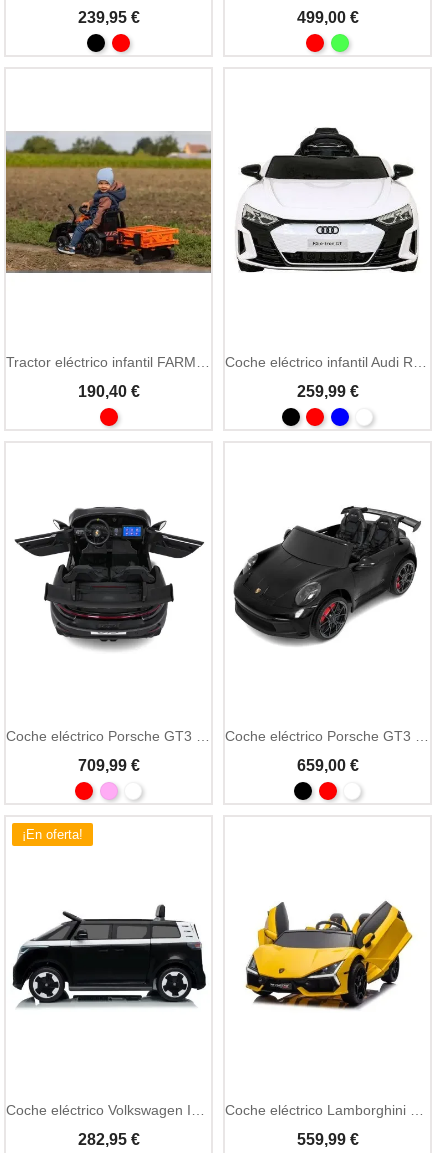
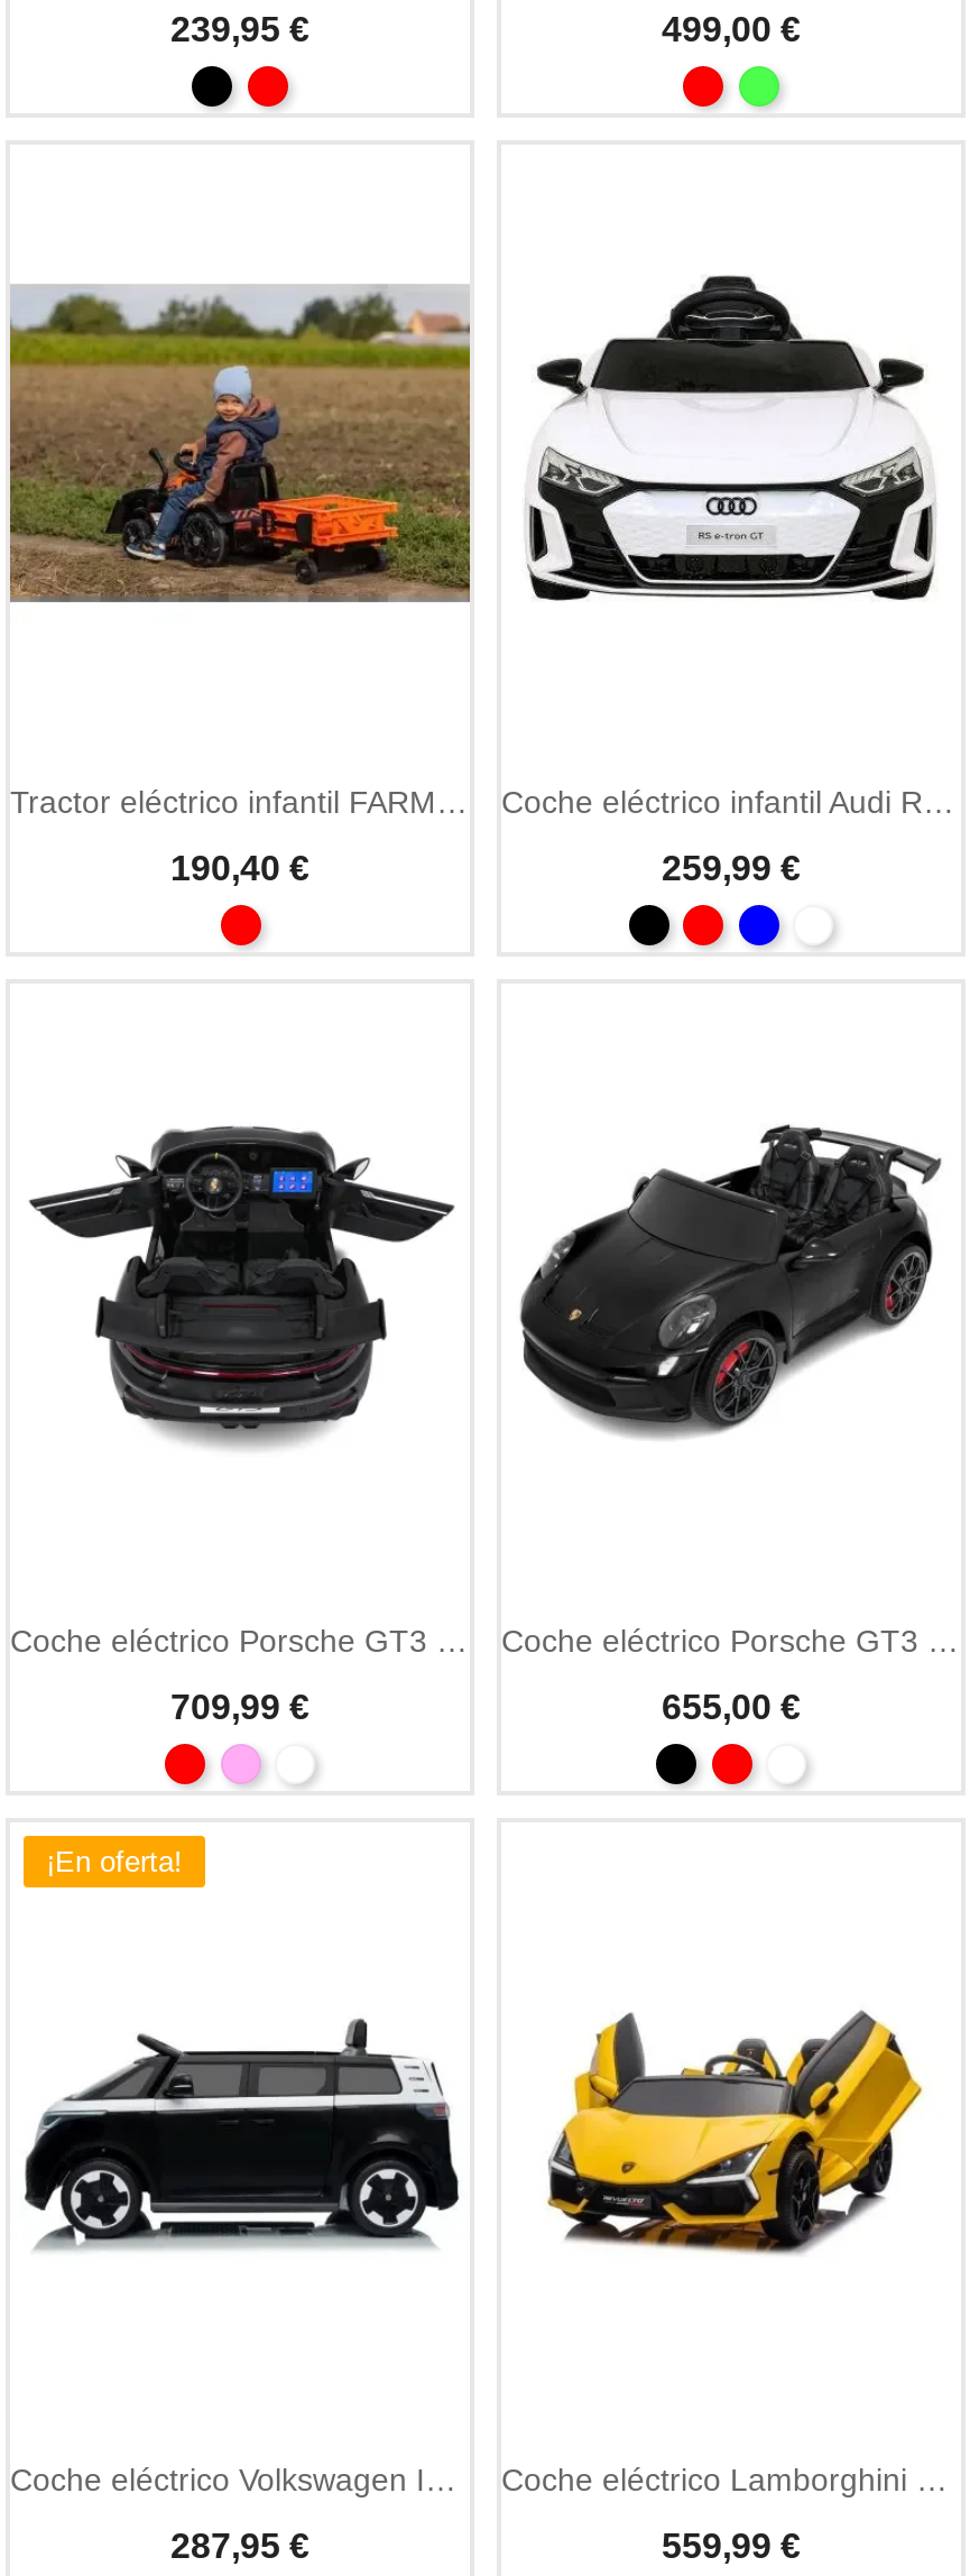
- 659,00 €
+ 655,00 €

- 282,95 €
+ 287,95 €
